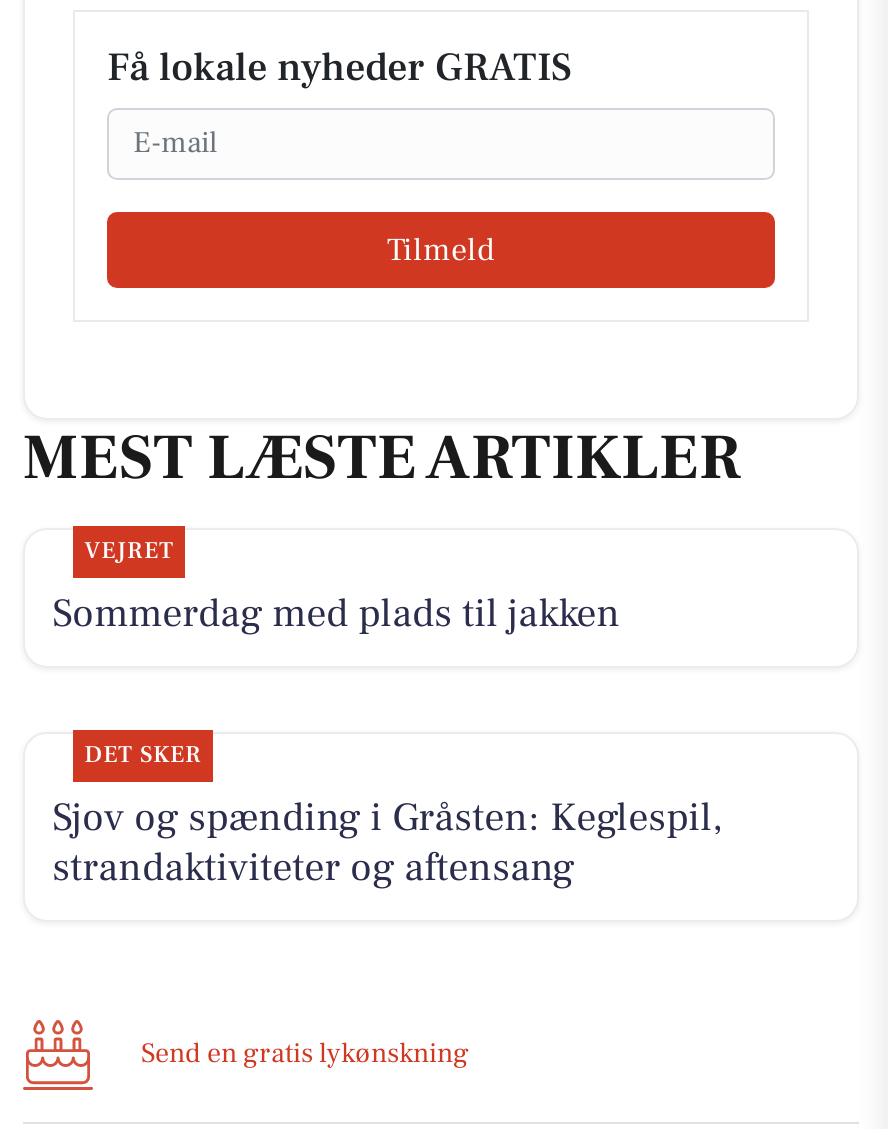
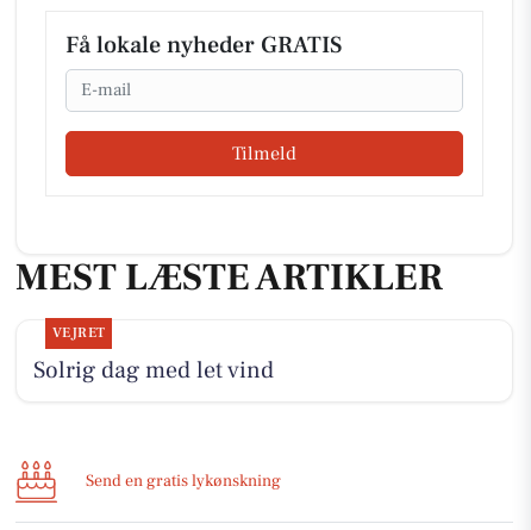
- Sommerdag med plads til jakken
- DET SKER
- Sjov og spænding i Gråsten: Keglespil,
- strandaktiviteter og aftensang
+ Solrig dag med let vind
